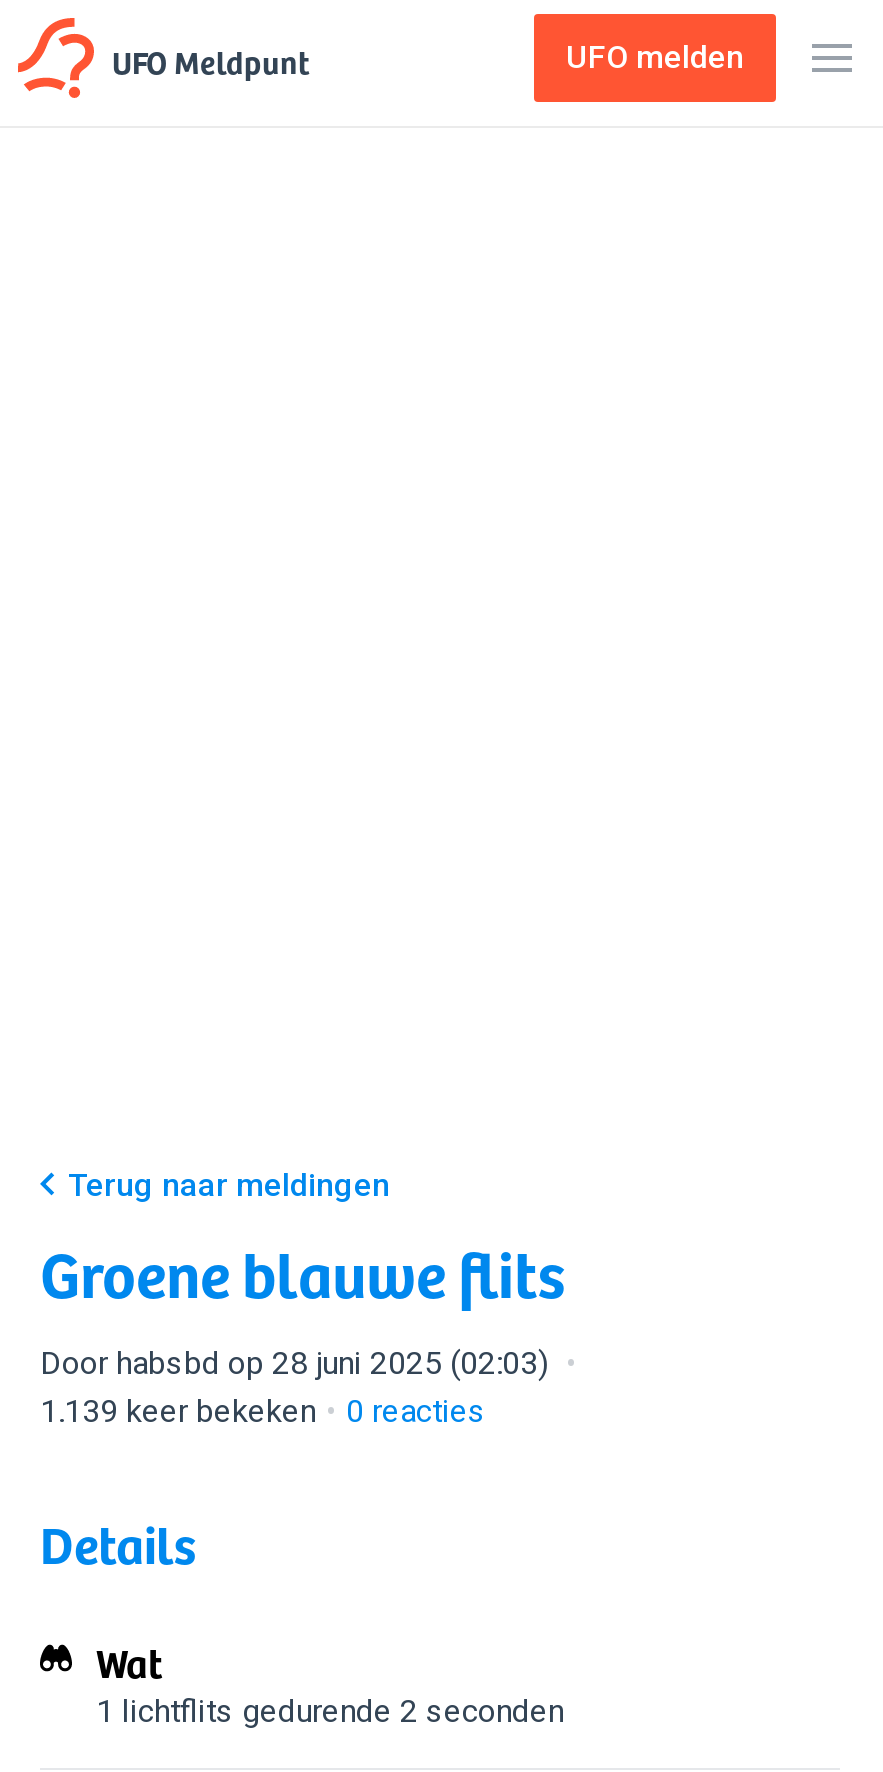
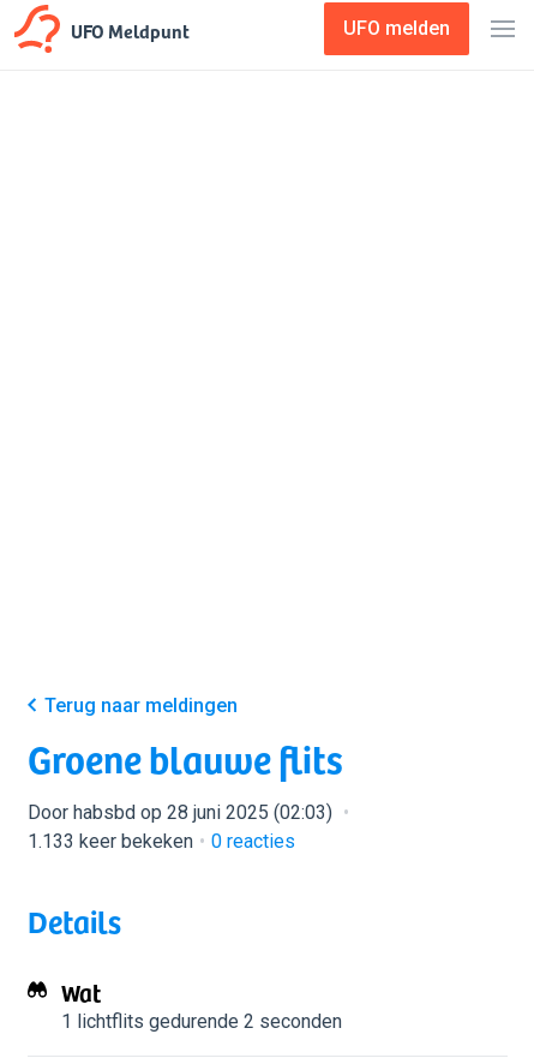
- 1.139 keer bekeken 0 reacties
+ 1.133 keer bekeken 0 reacties
